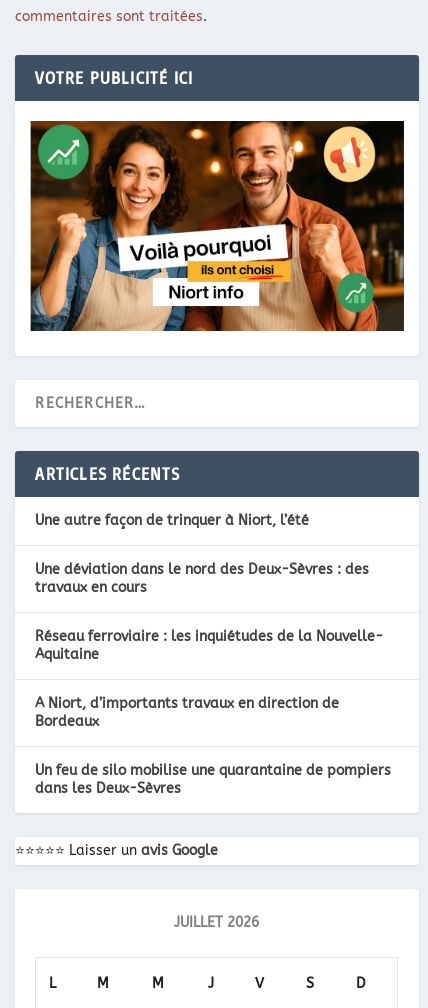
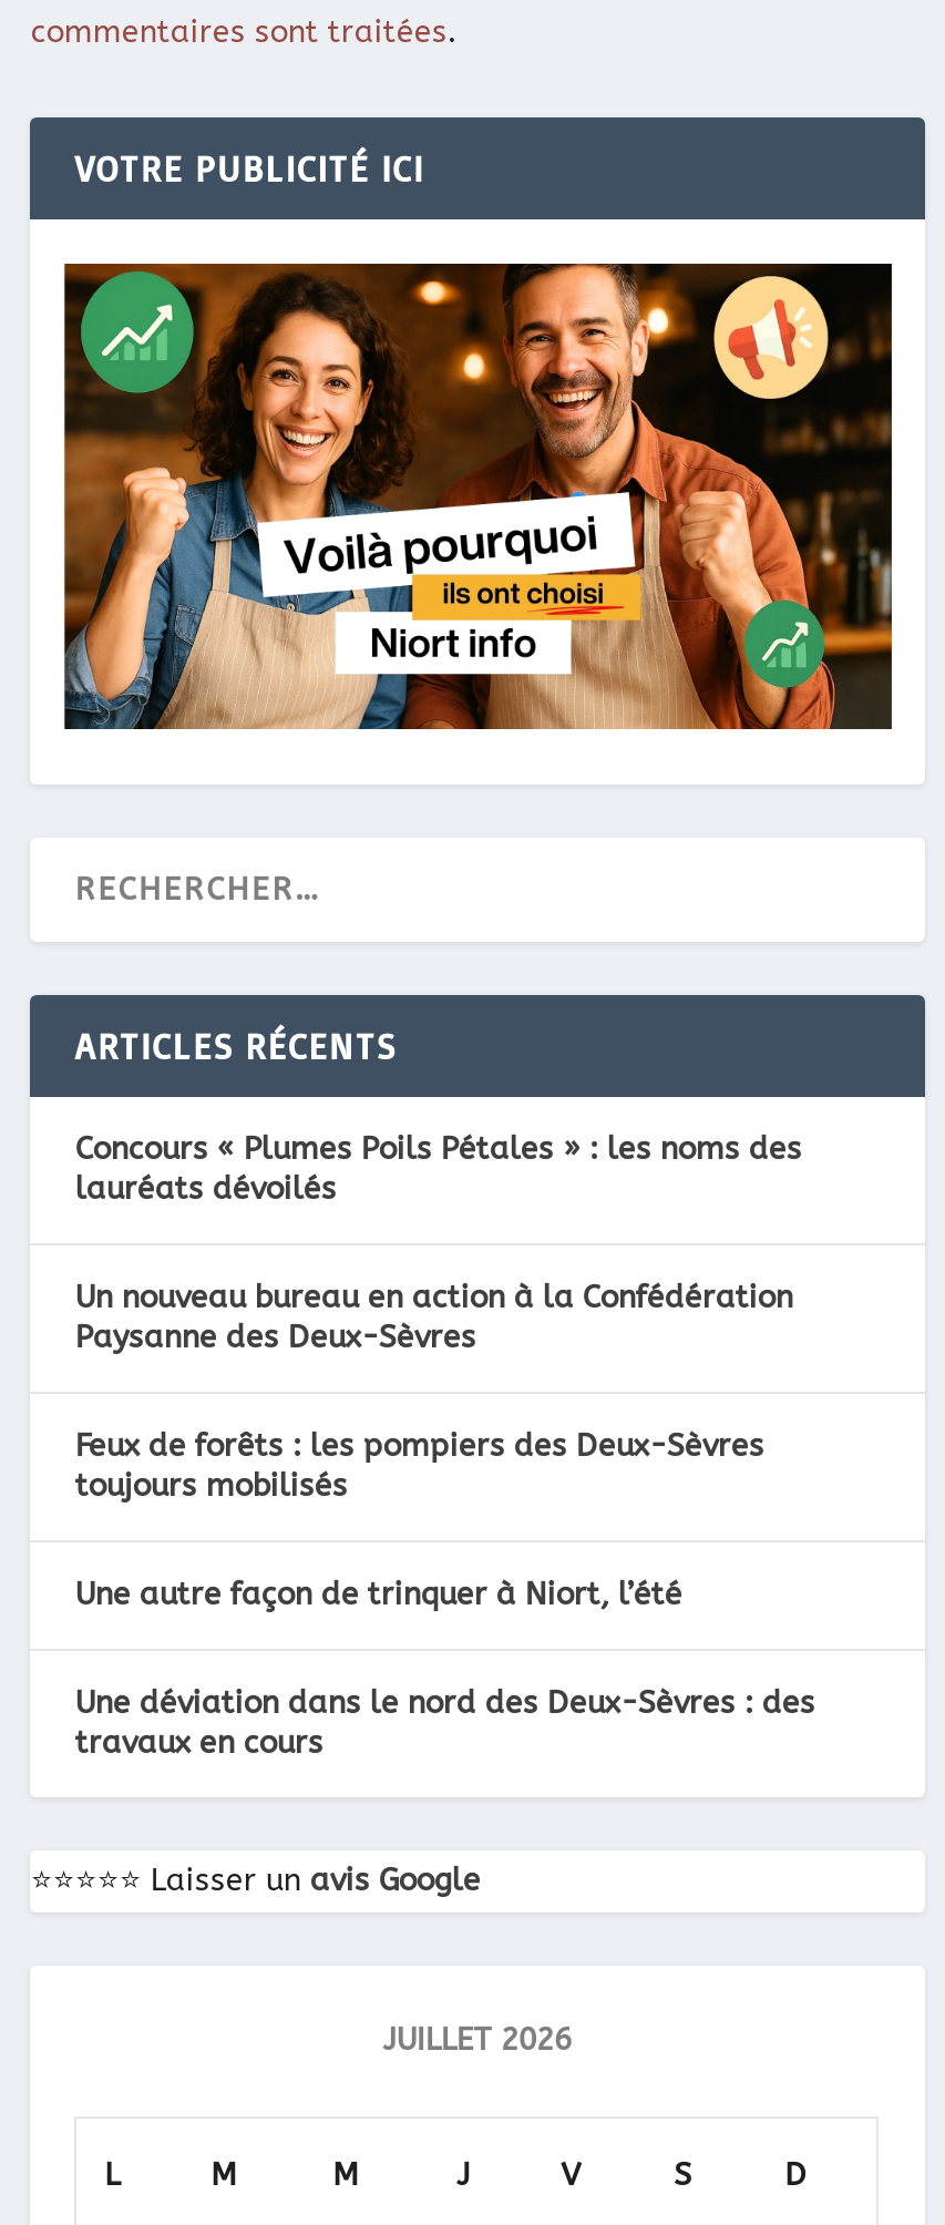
+ Concours « Plumes Poils Pétales » : les noms des
+ lauréats dévoilés
+ Un nouveau bureau en action à la Confédération
+ Paysanne des Deux-Sèvres
+ Feux de forêts : les pompiers des Deux-Sèvres
+ toujours mobilisés

moved down: Une autre façon de trinquer à Niort, l’été | Une déviation dans le nord des Deux-Sèvres : des | travaux en cours

- Réseau ferroviaire : les inquiétudes de la Nouvelle-
- Aquitaine
- A Niort, d’importants travaux en direction de
- Bordeaux
- Un feu de silo mobilise une quarantaine de pompiers
- dans les Deux-Sèvres
